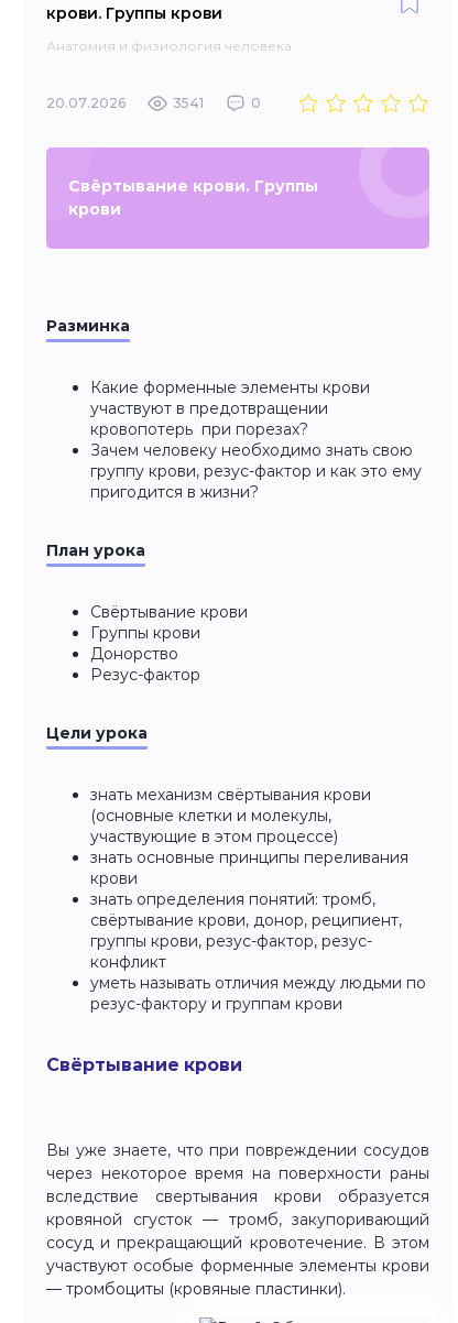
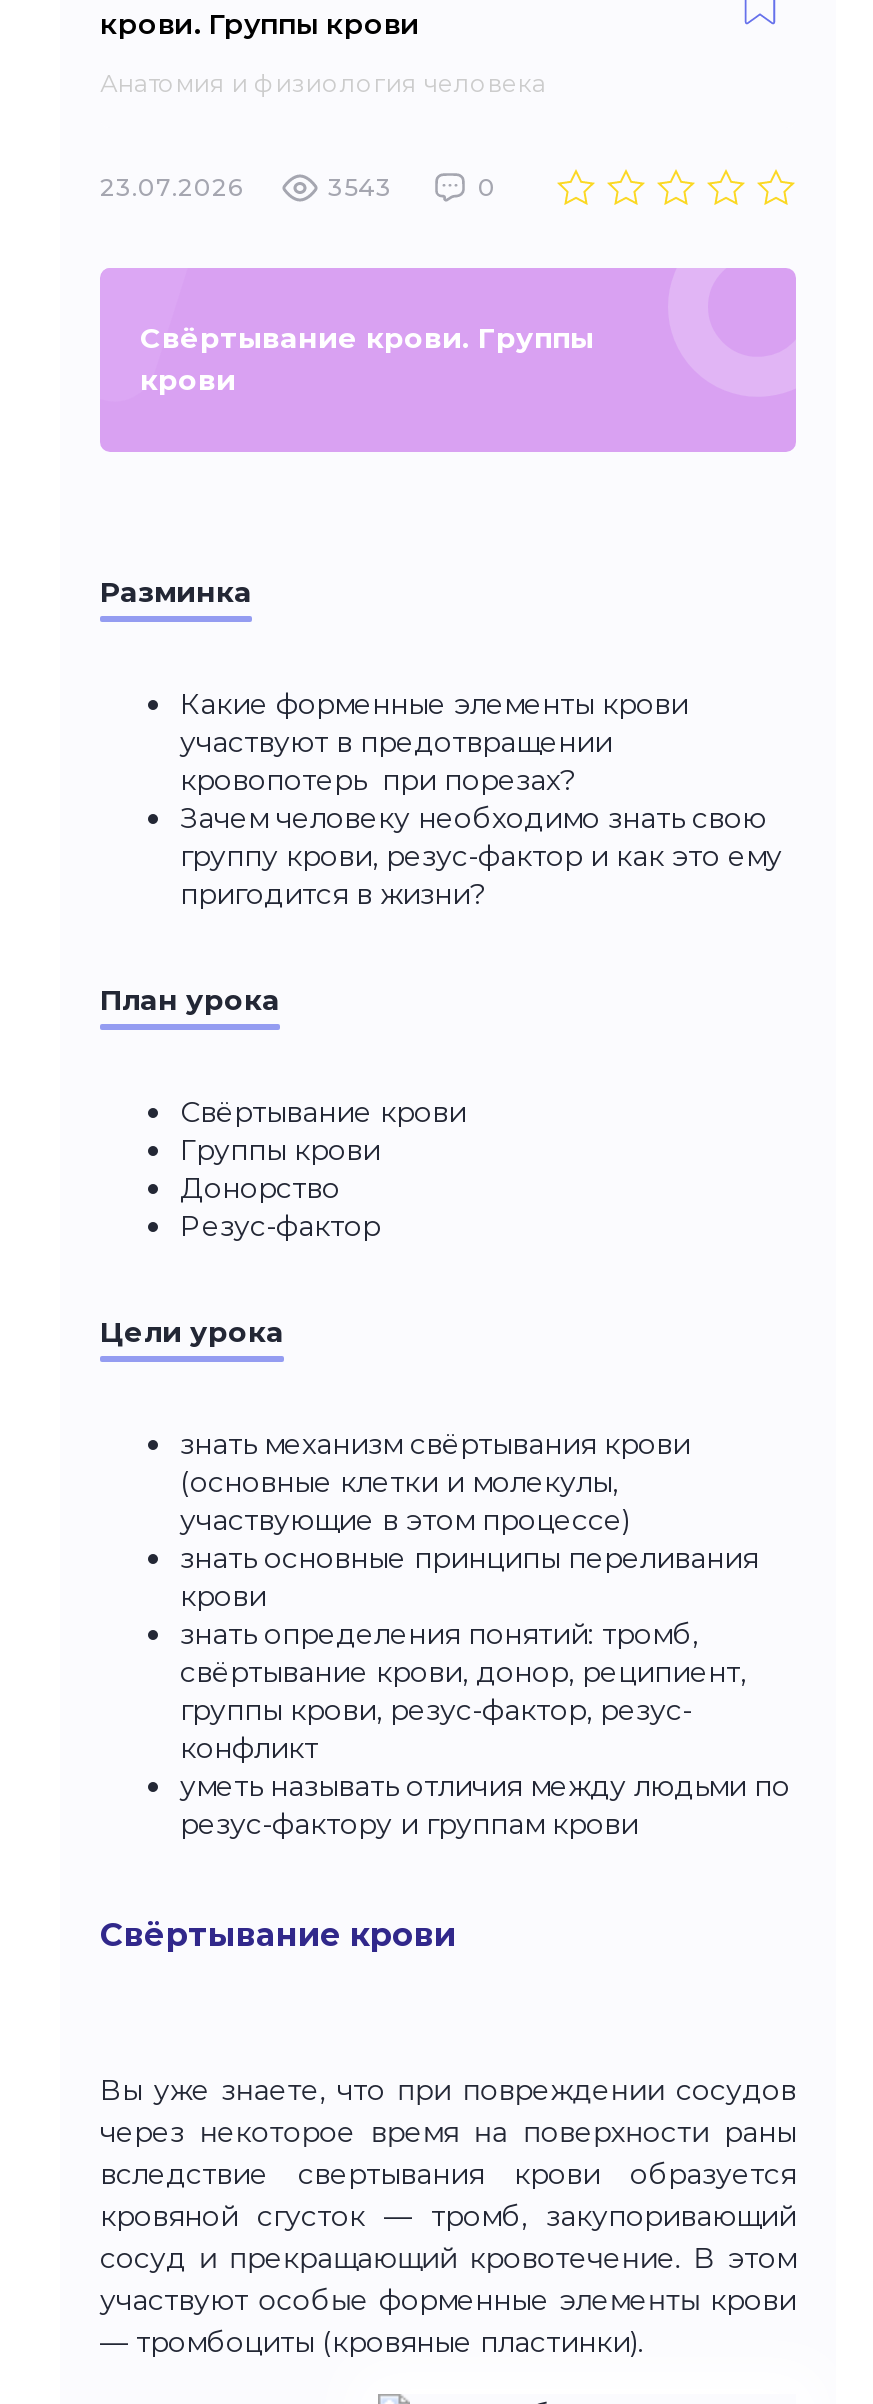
- 20.07.2026
+ 23.07.2026

- 3541
+ 3543
